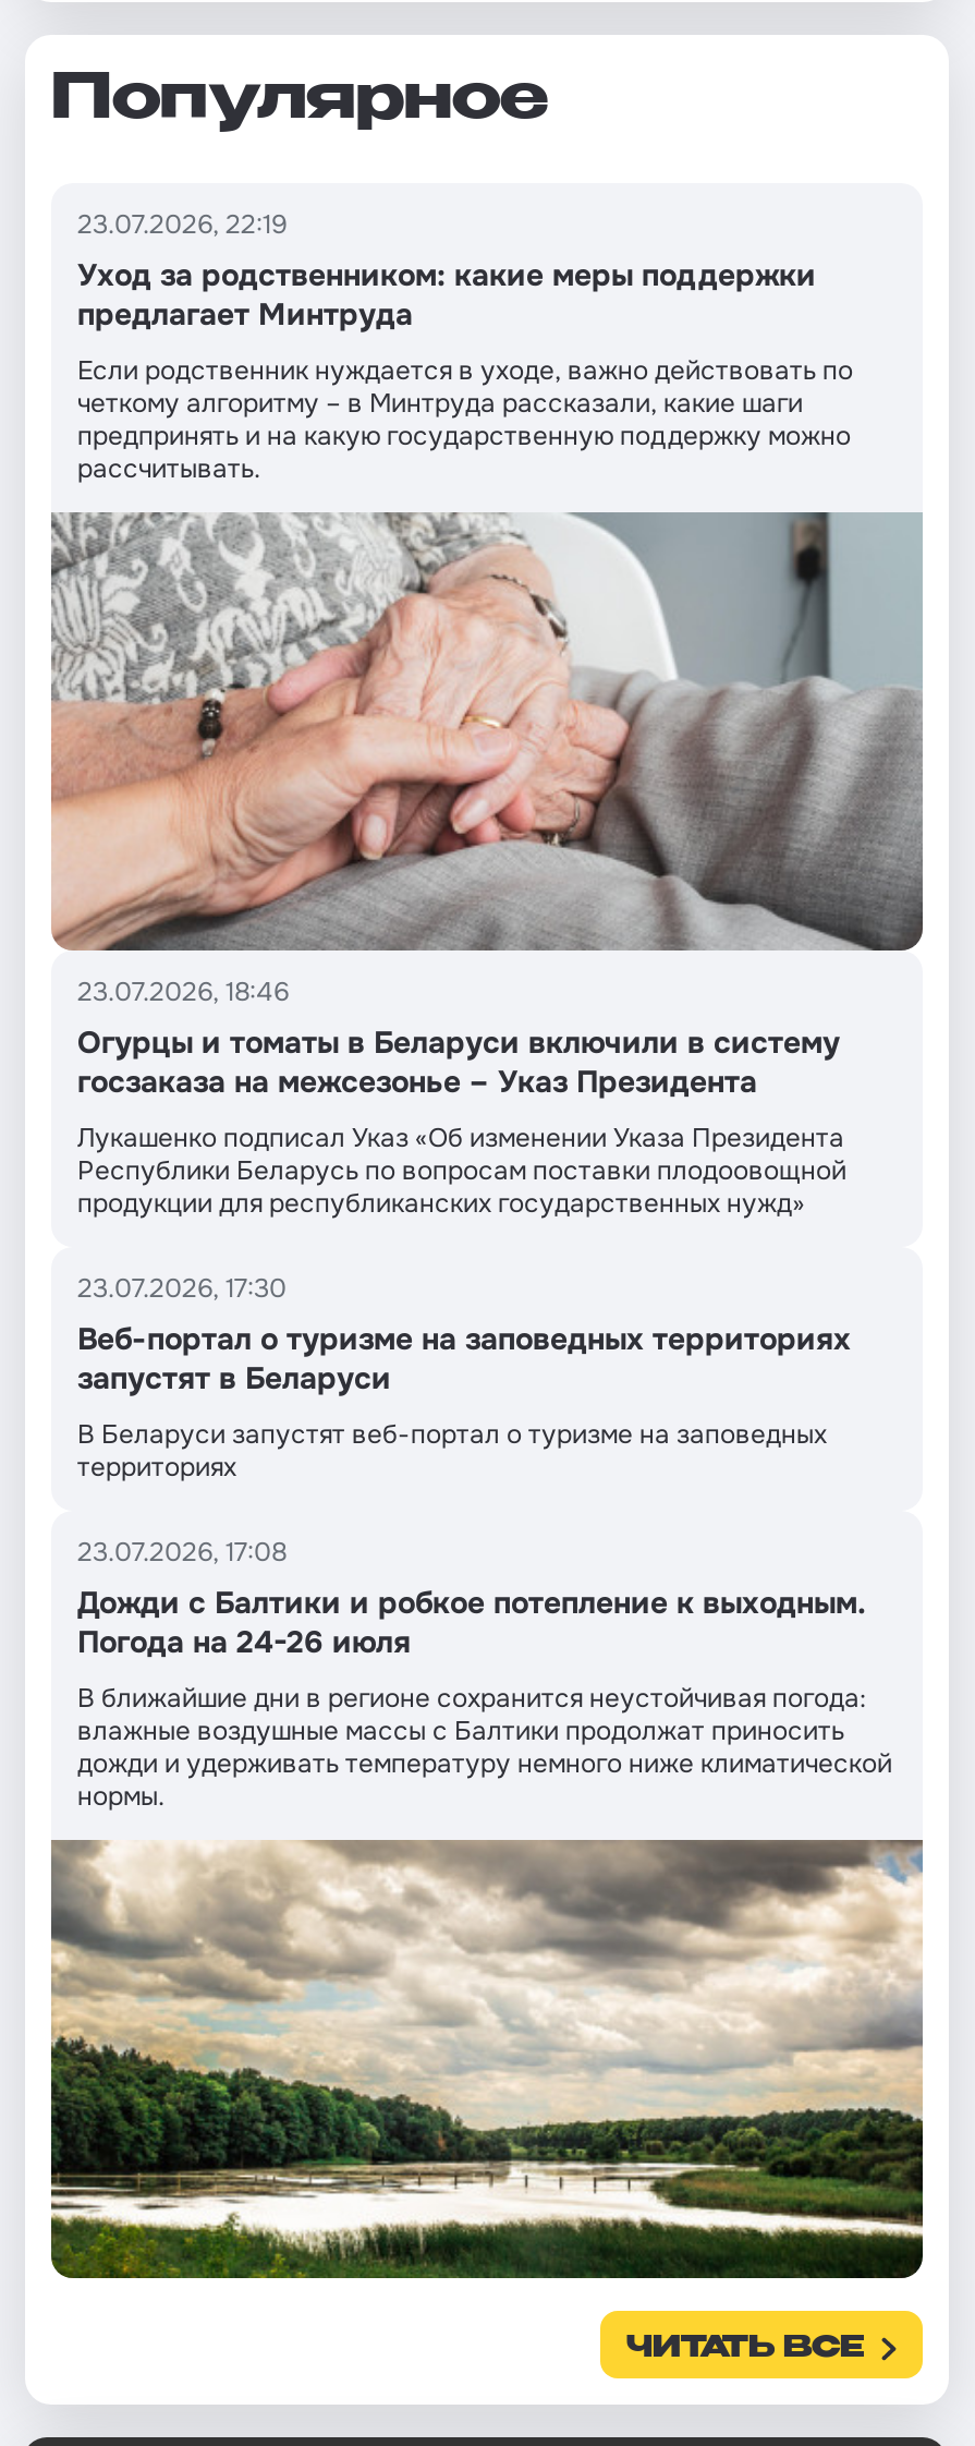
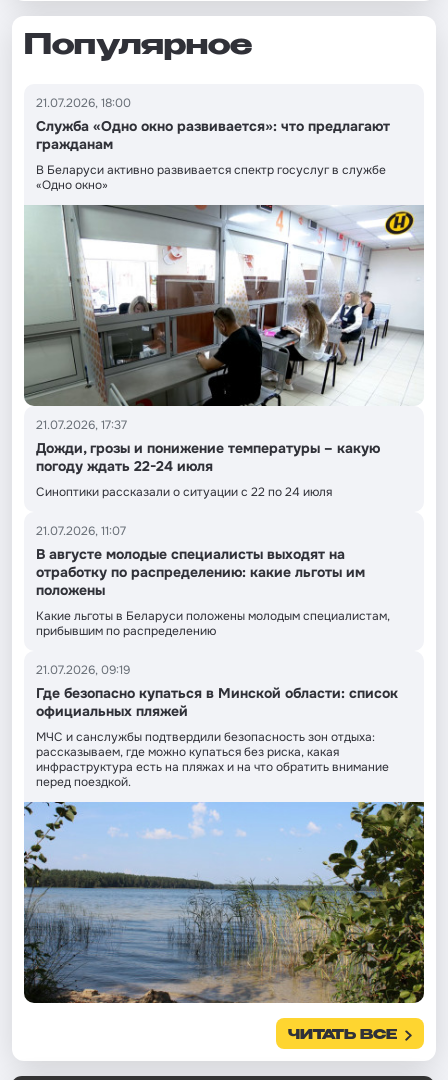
- 23.07.2026, 22:19
- Уход за родственником: какие меры поддержки
- предлагает Минтруда
+ 21.07.2026, 18:00
+ Служба «Одно окно развивается»: что предлагают
+ гражданам

- Если родственник нуждается в уходе, важно действовать по
- четкому алгоритму – в Минтруда рассказали, какие шаги
- предпринять и на какую государственную поддержку можно
- рассчитывать.
+ В Беларуси активно развивается спектр госуслуг в службе
+ «Одно окно»

- [image]
- 23.07.2026, 18:46
- Огурцы и томаты в Беларуси включили в систему
- госзаказа на межсезонье – Указ Президента
+ [image]
+ 21.07.2026, 17:37
+ Дожди, грозы и понижение температуры – какую
+ погоду ждать 22-24 июля

- Лукашенко подписал Указ «Об изменении Указа Президента
- Республики Беларусь по вопросам поставки плодоовощной
- продукции для республиканских государственных нужд»
+ Синоптики рассказали о ситуации с 22 по 24 июля

- 23.07.2026, 17:30
- Веб-портал о туризме на заповедных территориях
- запустят в Беларуси
+ 21.07.2026, 11:07
+ В августе молодые специалисты выходят на
+ отработку по распределению: какие льготы им
+ положены

- В Беларуси запустят веб-портал о туризме на заповедных
- территориях
+ Какие льготы в Беларуси положены молодым специалистам,
+ прибывшим по распределению

- 23.07.2026, 17:08
- Дожди с Балтики и робкое потепление к выходным.
- Погода на 24-26 июля
+ 21.07.2026, 09:19
+ Где безопасно купаться в Минской области: список
+ официальных пляжей

- В ближайшие дни в регионе сохранится неустойчивая погода:
- влажные воздушные массы с Балтики продолжат приносить
- дожди и удерживать температуру немного ниже климатической
- нормы.
+ МЧС и санслужбы подтвердили безопасность зон отдыха:
+ рассказываем, где можно купаться без риска, какая
+ инфраструктура есть на пляжах и на что обратить внимание
+ перед поездкой.

- [image]
+ [image]
